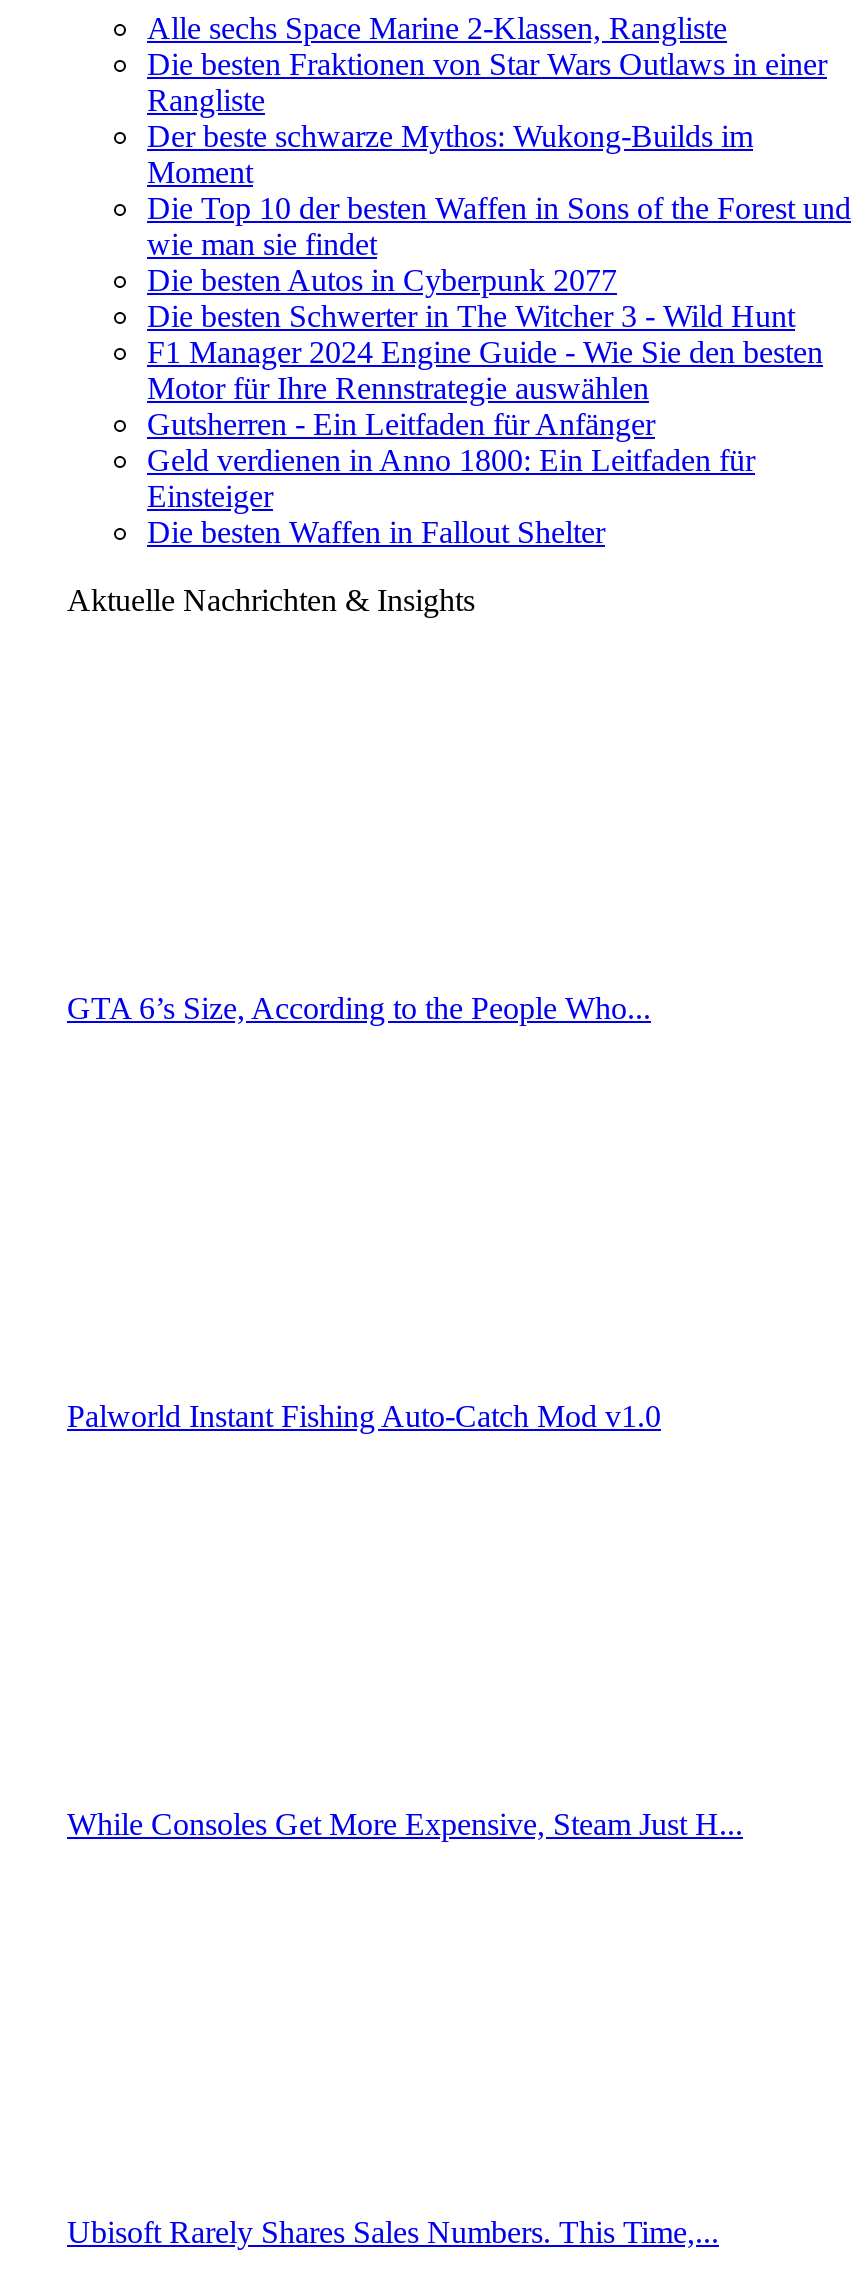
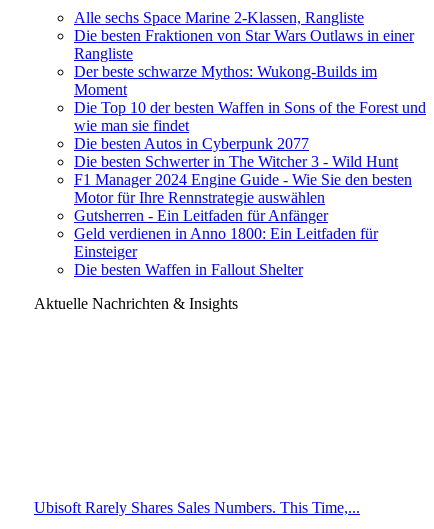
- GTA 6’s Size, According to the People Who...

- Palworld Instant Fishing Auto-Catch Mod v1.0

- While Consoles Get More Expensive, Steam Just H...
